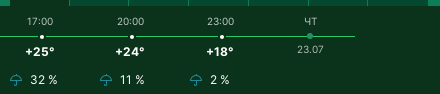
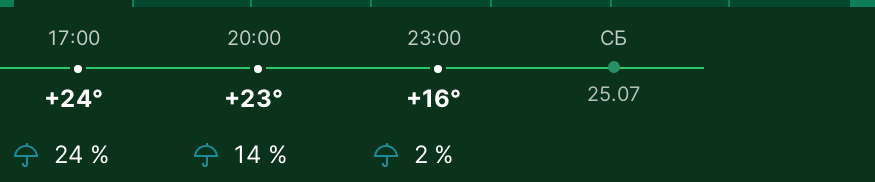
- ЧТ
+ СБ

- +25°
+ +24°

- +24°
+ +23°

- +18°
+ +16°

- 23.07
+ 25.07

- 32 %
+ 24 %

- 11 %
+ 14 %
